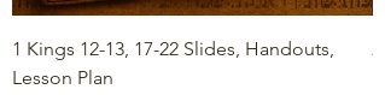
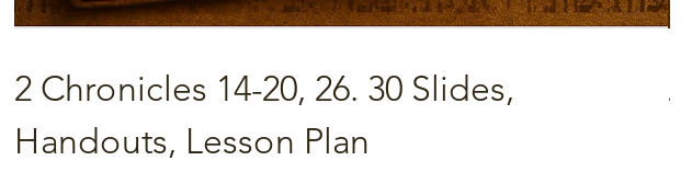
- 1 Kings 12-13, 17-22 Slides, Handouts,
- Lesson Plan
+ 2 Chronicles 14-20, 26. 30 Slides,
+ Handouts, Lesson Plan
